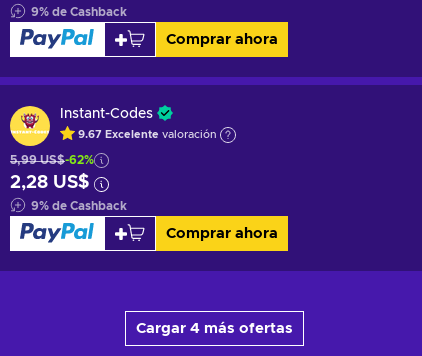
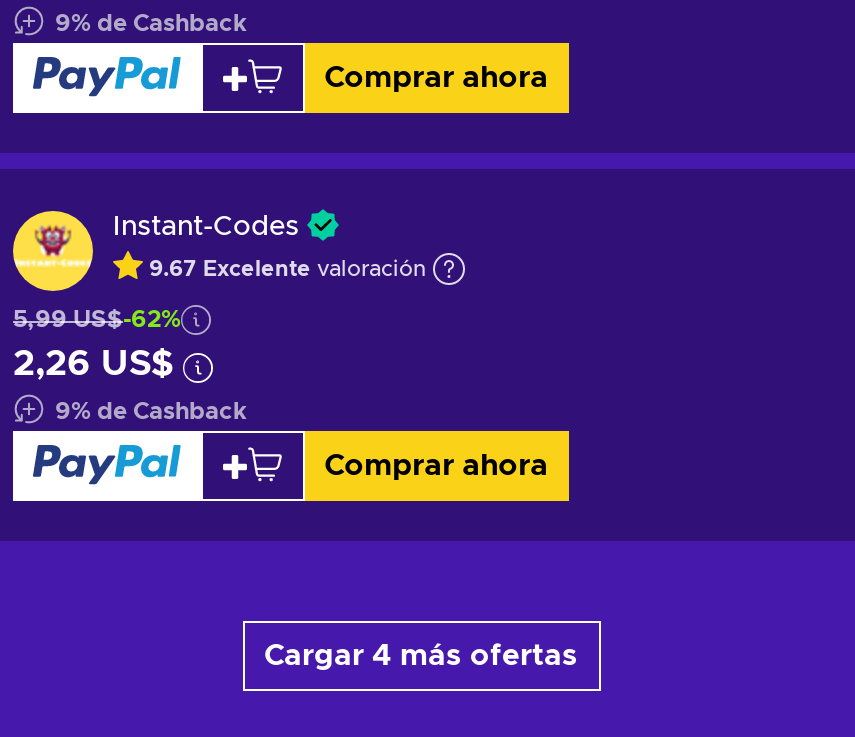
- 2,28 US$
+ 2,26 US$
